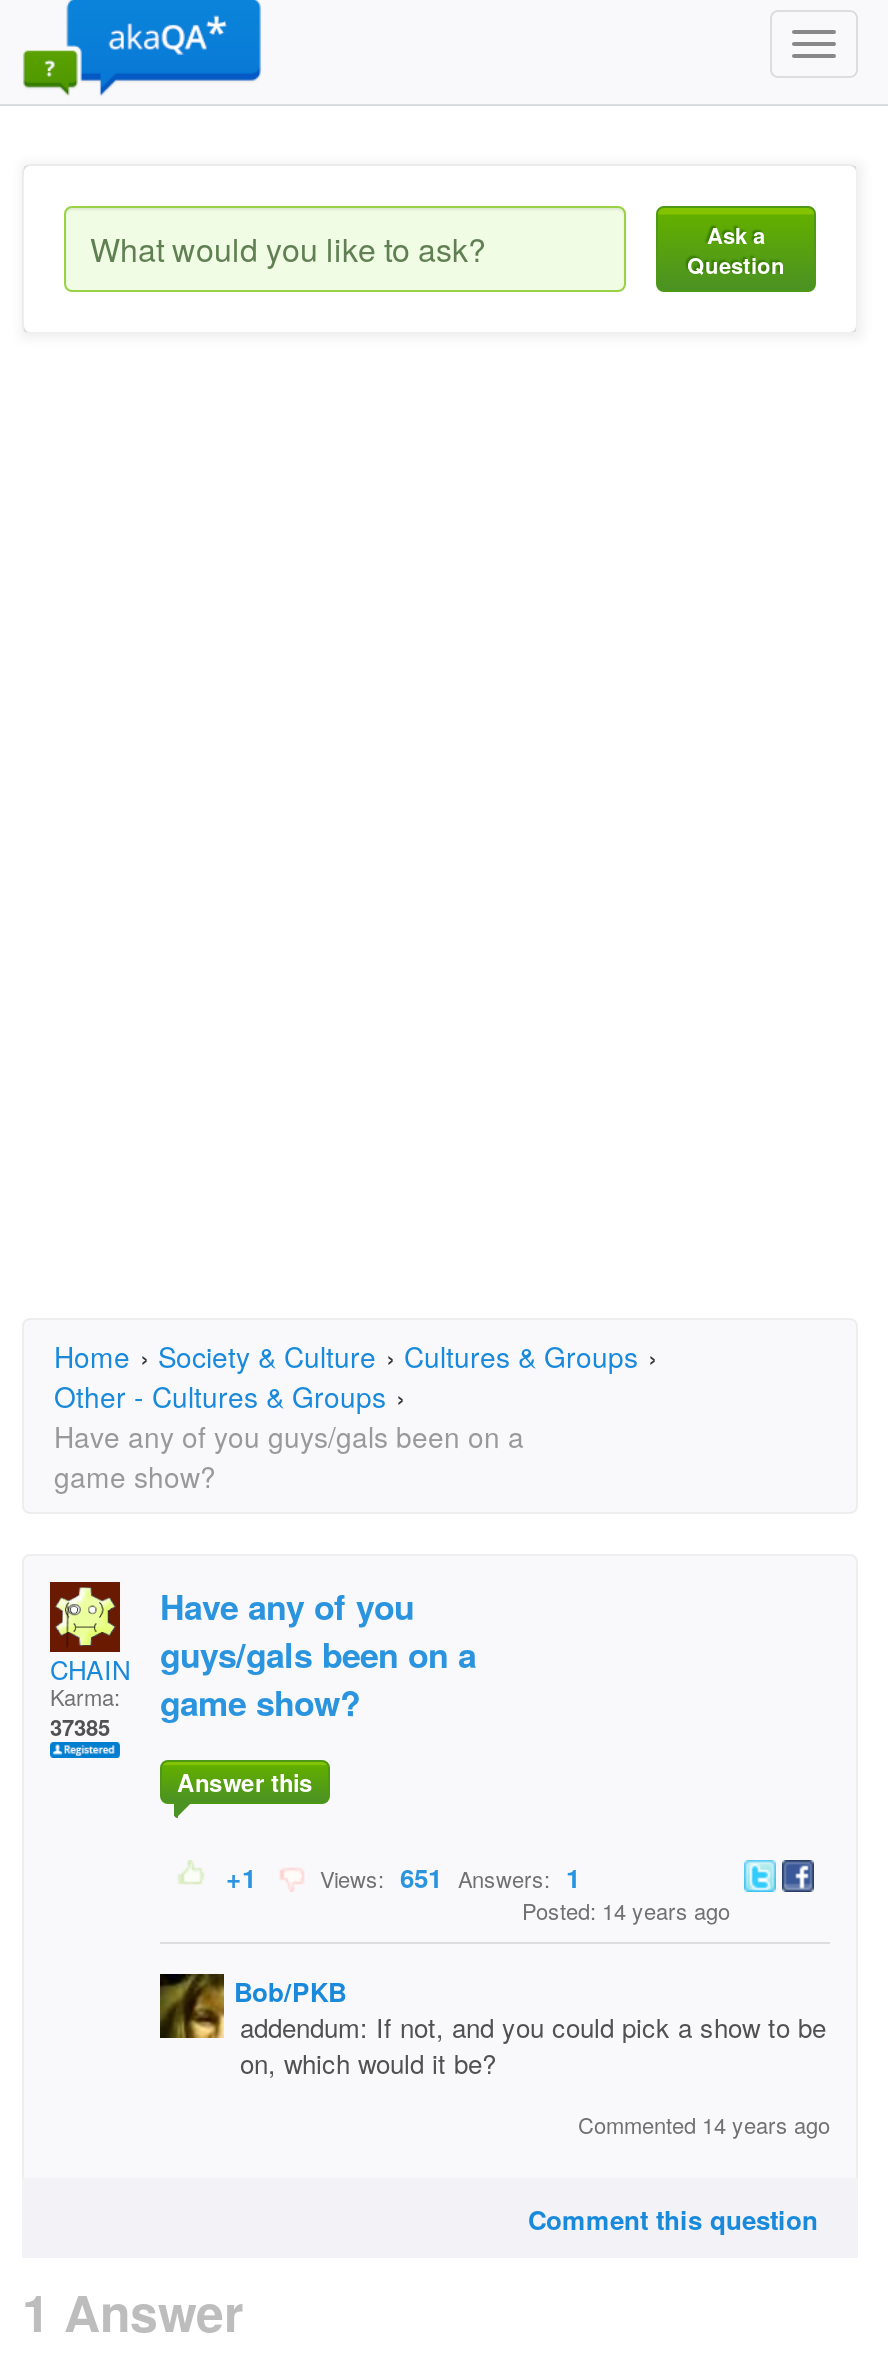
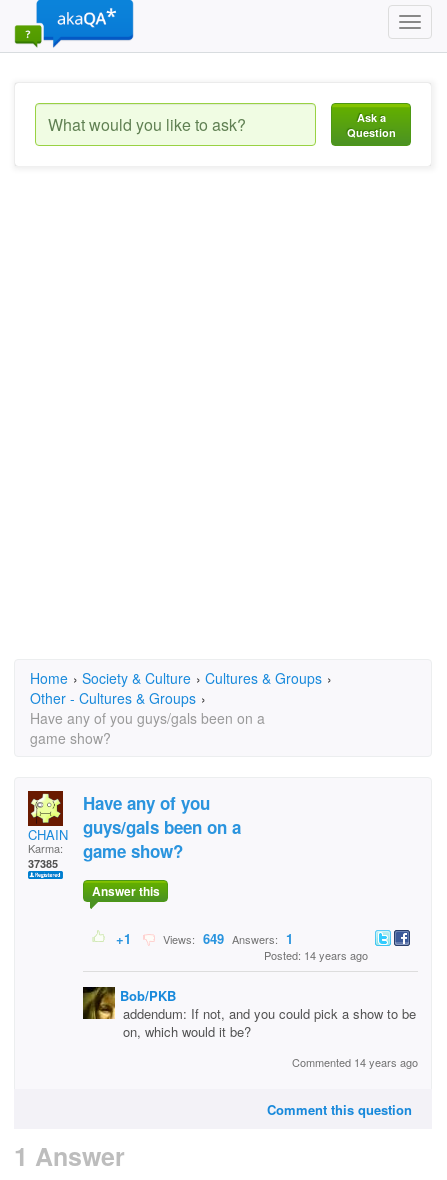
- Views: 651 Answers: 1
+ Views: 649 Answers: 1
